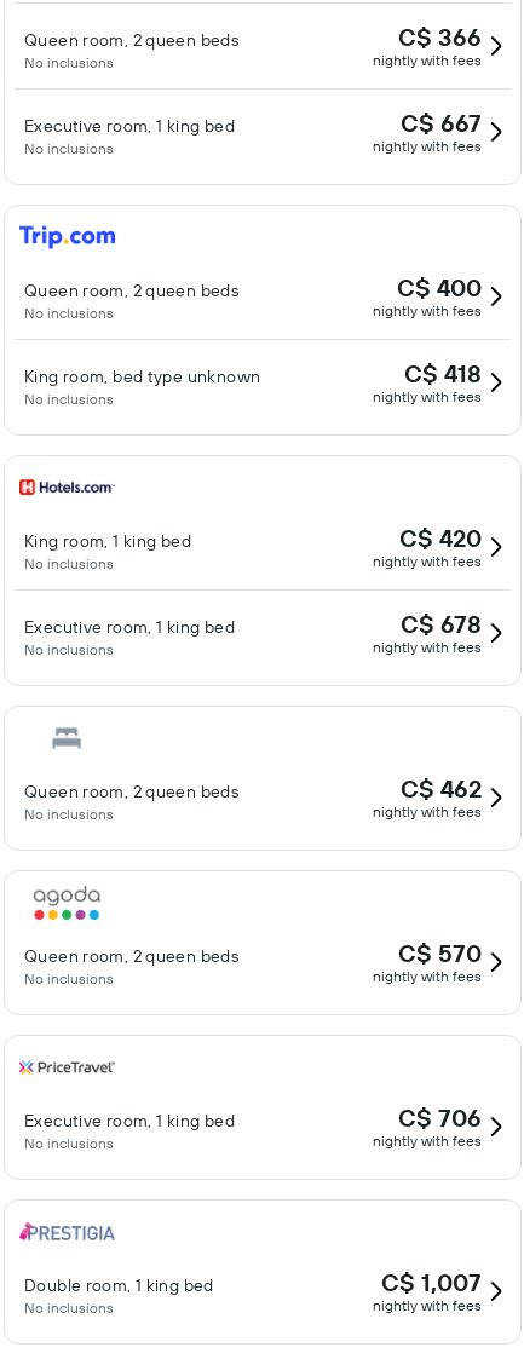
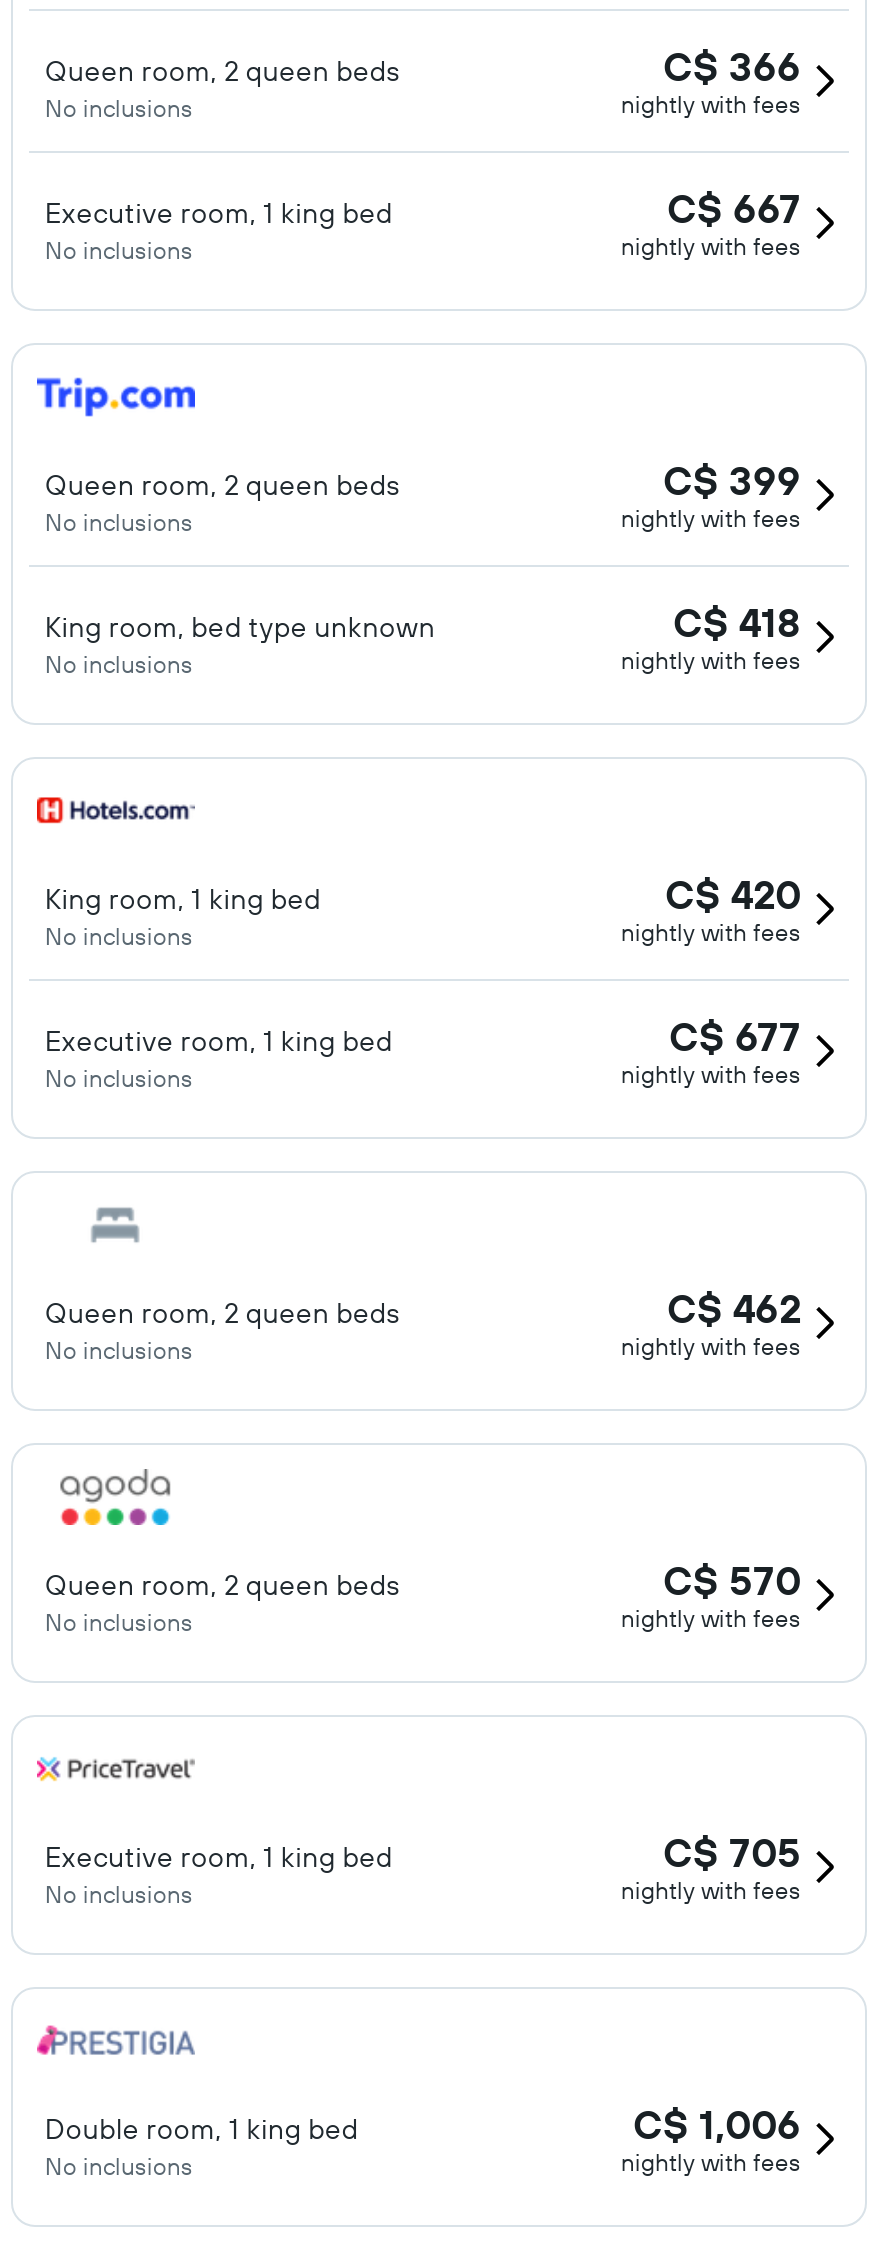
- C$ 400
+ C$ 399

- C$ 678
+ C$ 677

- C$ 706
+ C$ 705

- C$ 1,007
+ C$ 1,006
